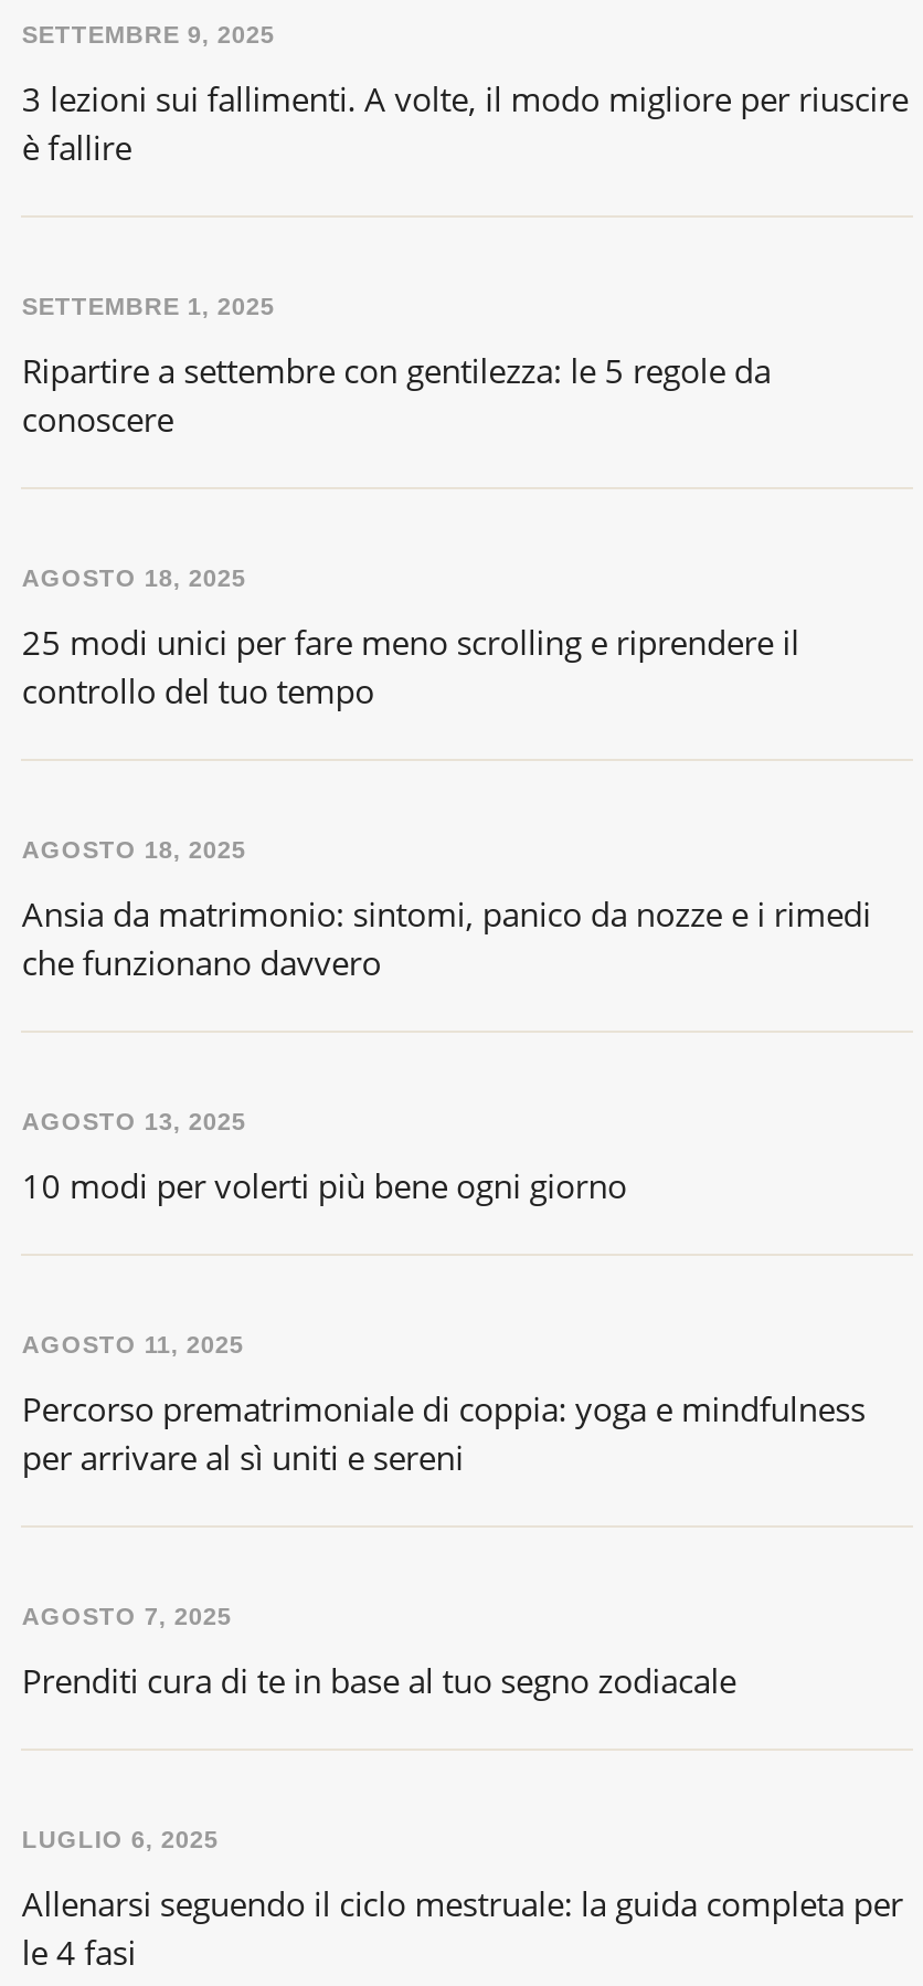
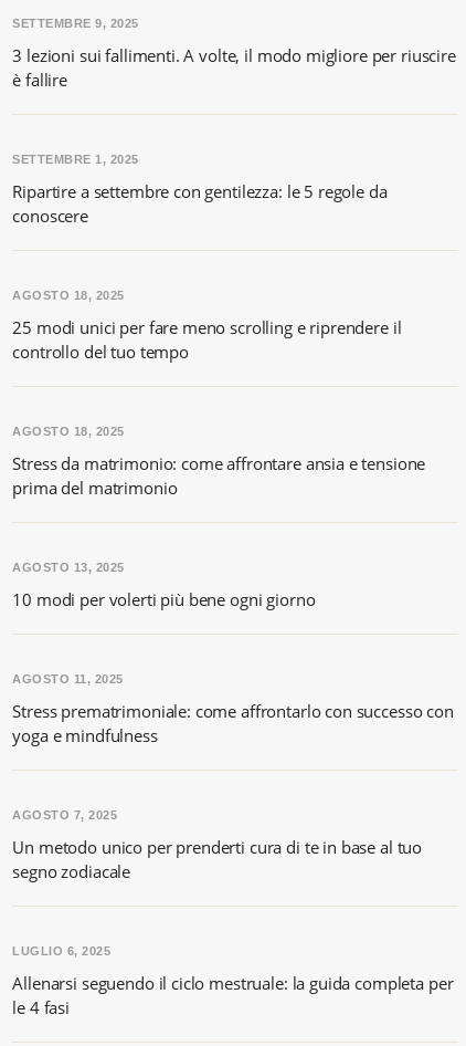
- Ansia da matrimonio: sintomi, panico da nozze e i rimedi
- che funzionano davvero
+ Stress da matrimonio: come affrontare ansia e tensione
+ prima del matrimonio

- Percorso prematrimoniale di coppia: yoga e mindfulness
- per arrivare al sì uniti e sereni
+ Stress prematrimoniale: come affrontarlo con successo con
+ yoga e mindfulness

- Prenditi cura di te in base al tuo segno zodiacale
+ Un metodo unico per prenderti cura di te in base al tuo
+ segno zodiacale
